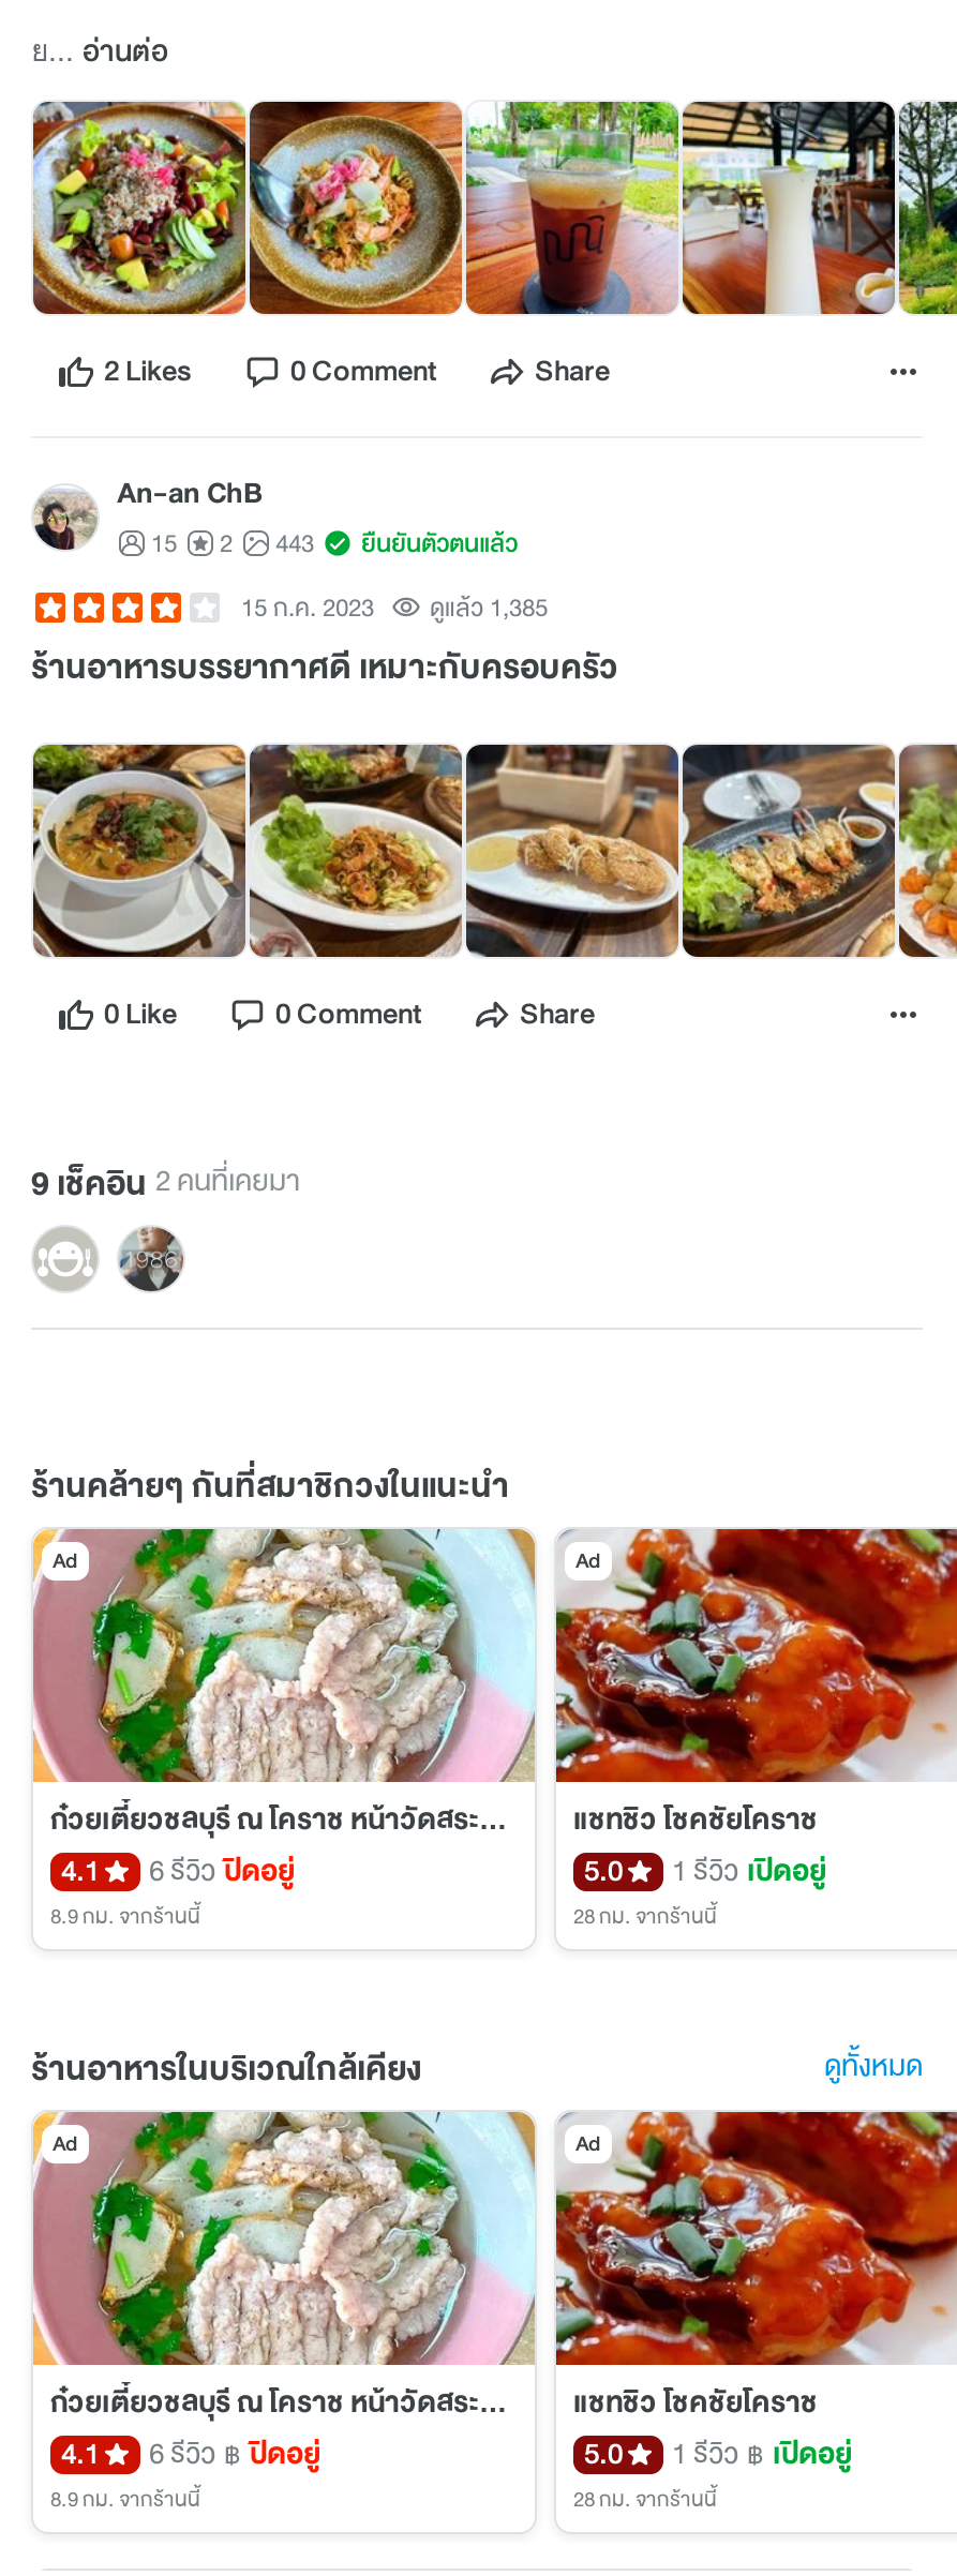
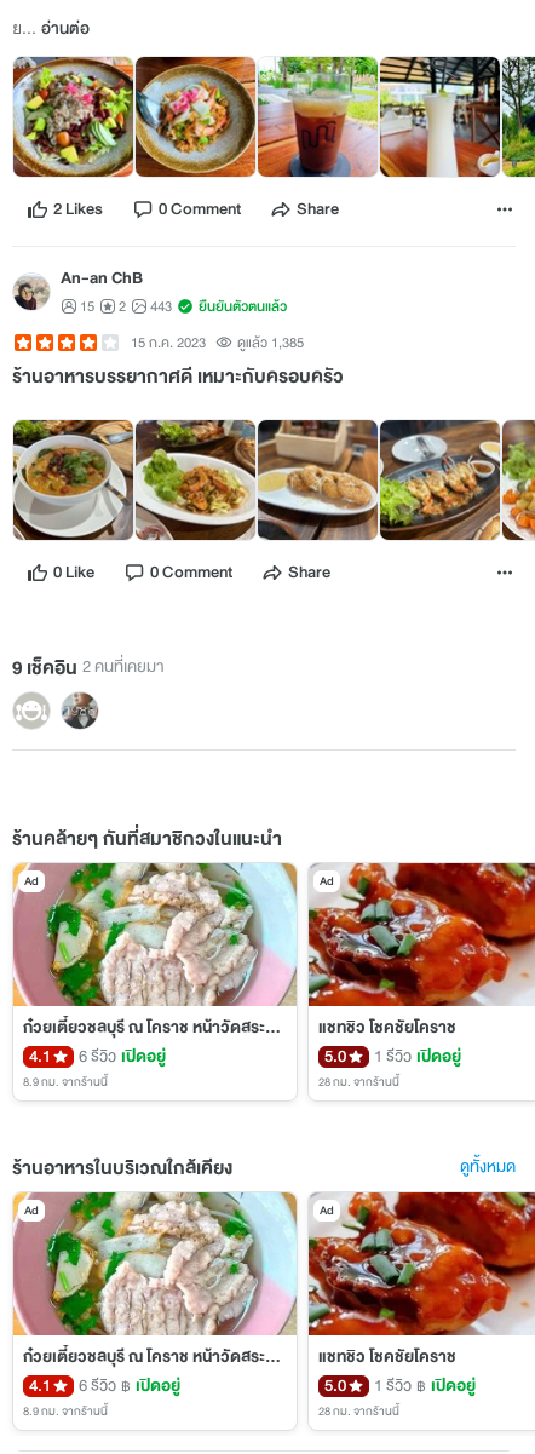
- 6 รีวิว ปิดอยู่
+ 6 รีวิว เปิดอยู่

- 6 รีวิว ฿ ปิดอยู่
+ 6 รีวิว ฿ เปิดอยู่
